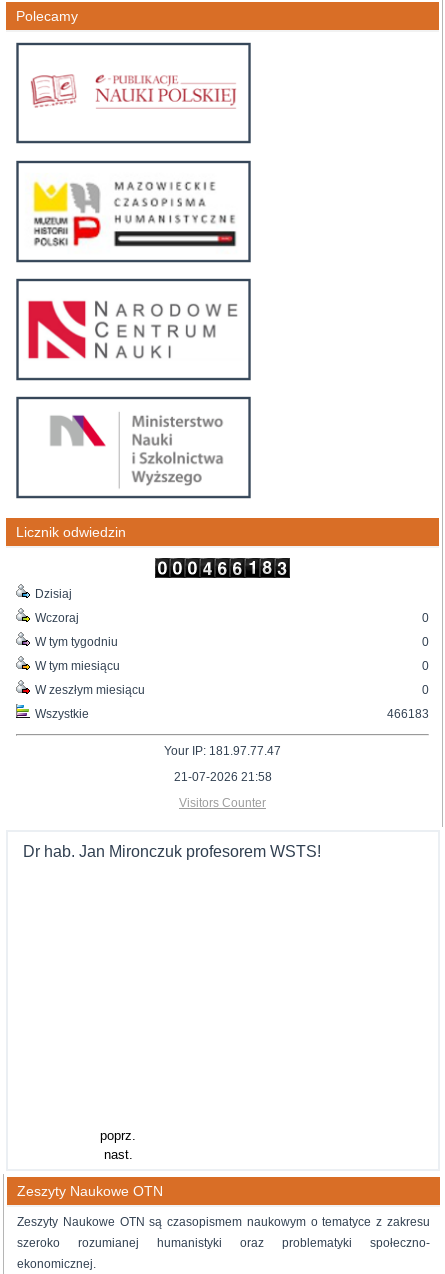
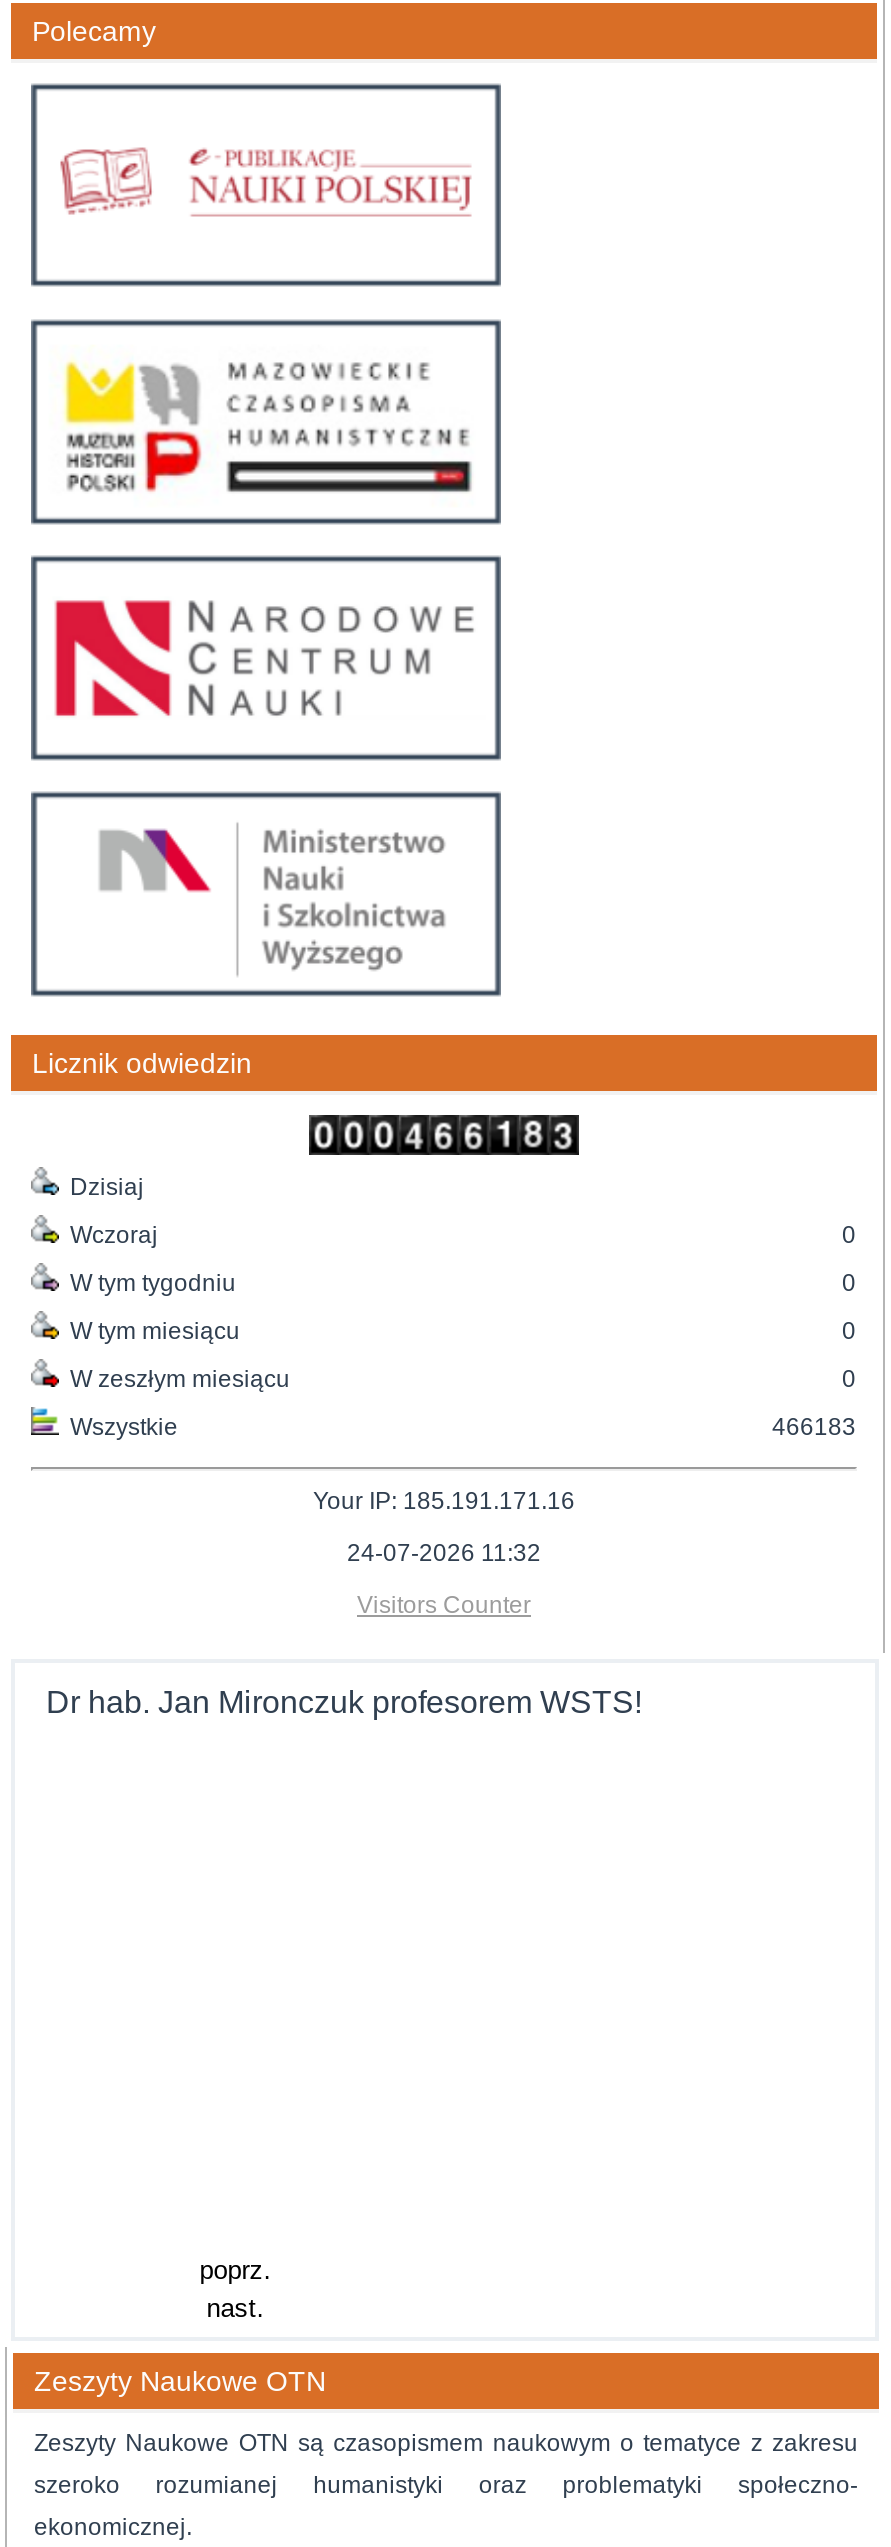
- Your IP: 181.97.77.47
+ Your IP: 185.191.171.16

- 21-07-2026 21:58
+ 24-07-2026 11:32
